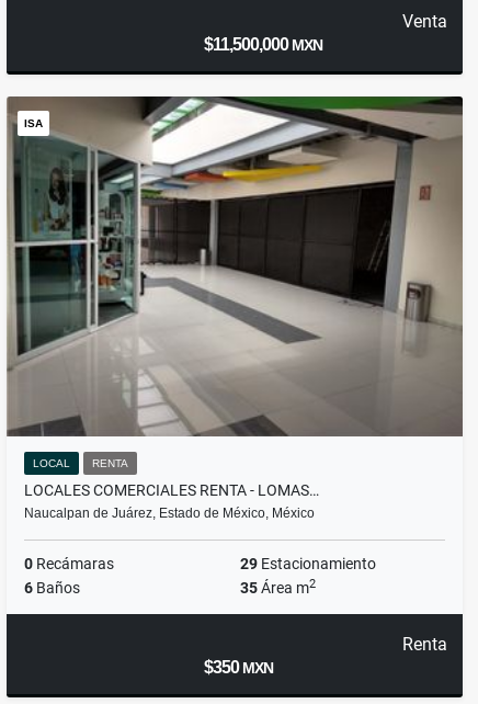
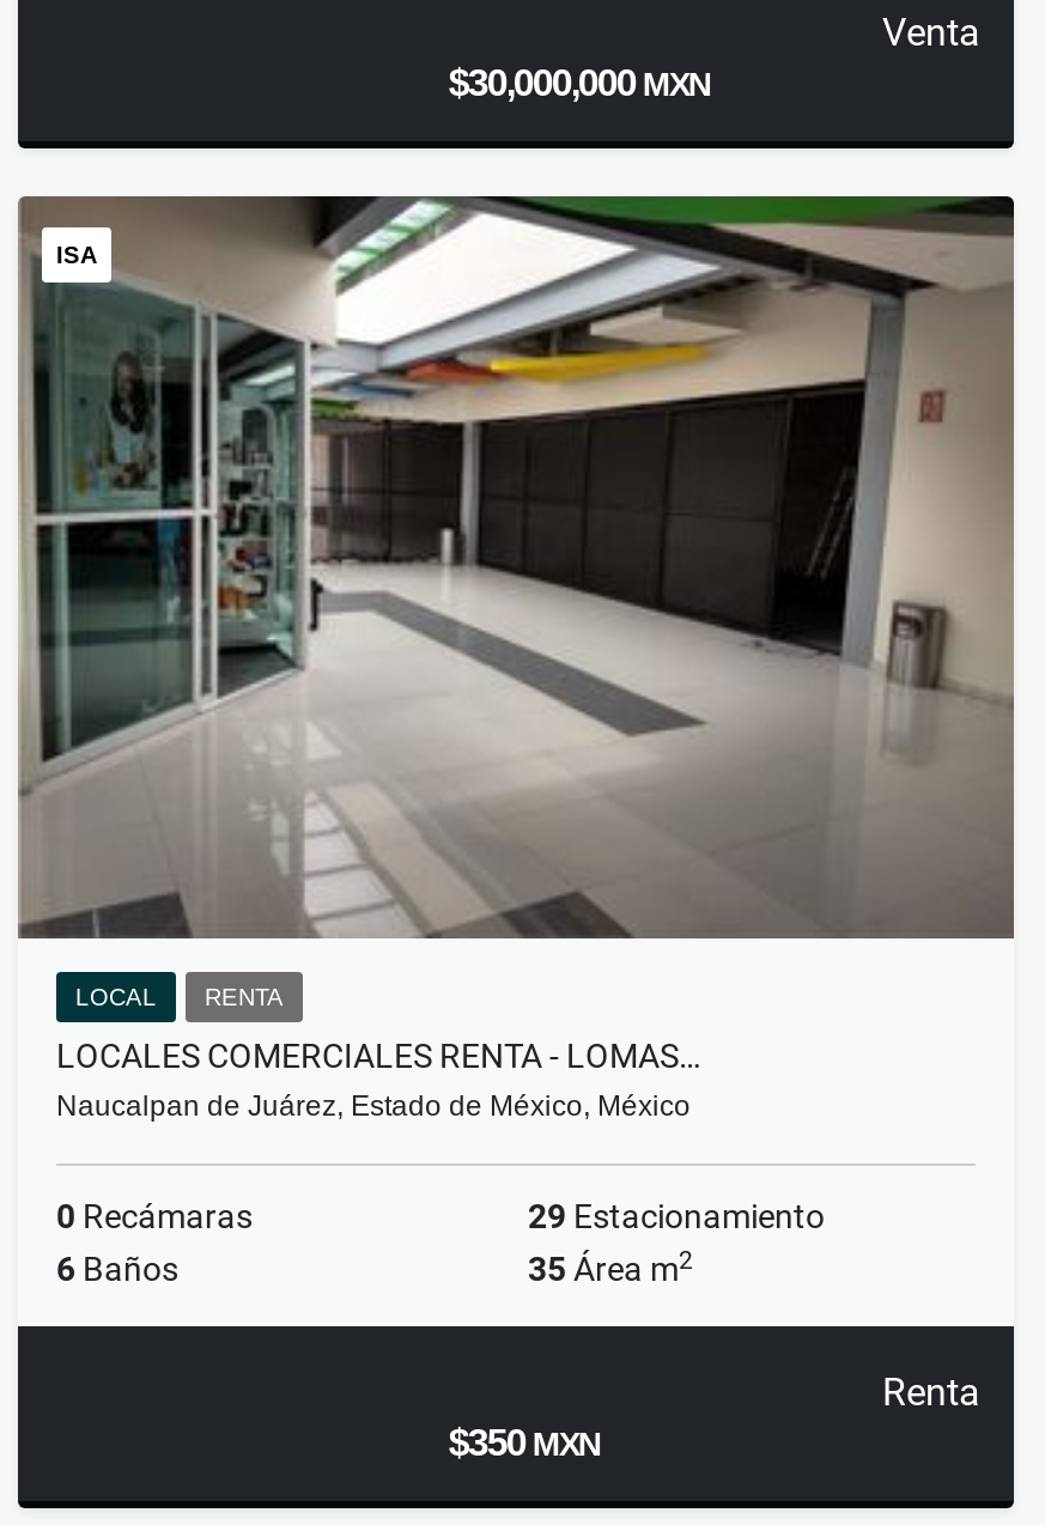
- $11,500,000 MXN
+ $30,000,000 MXN
